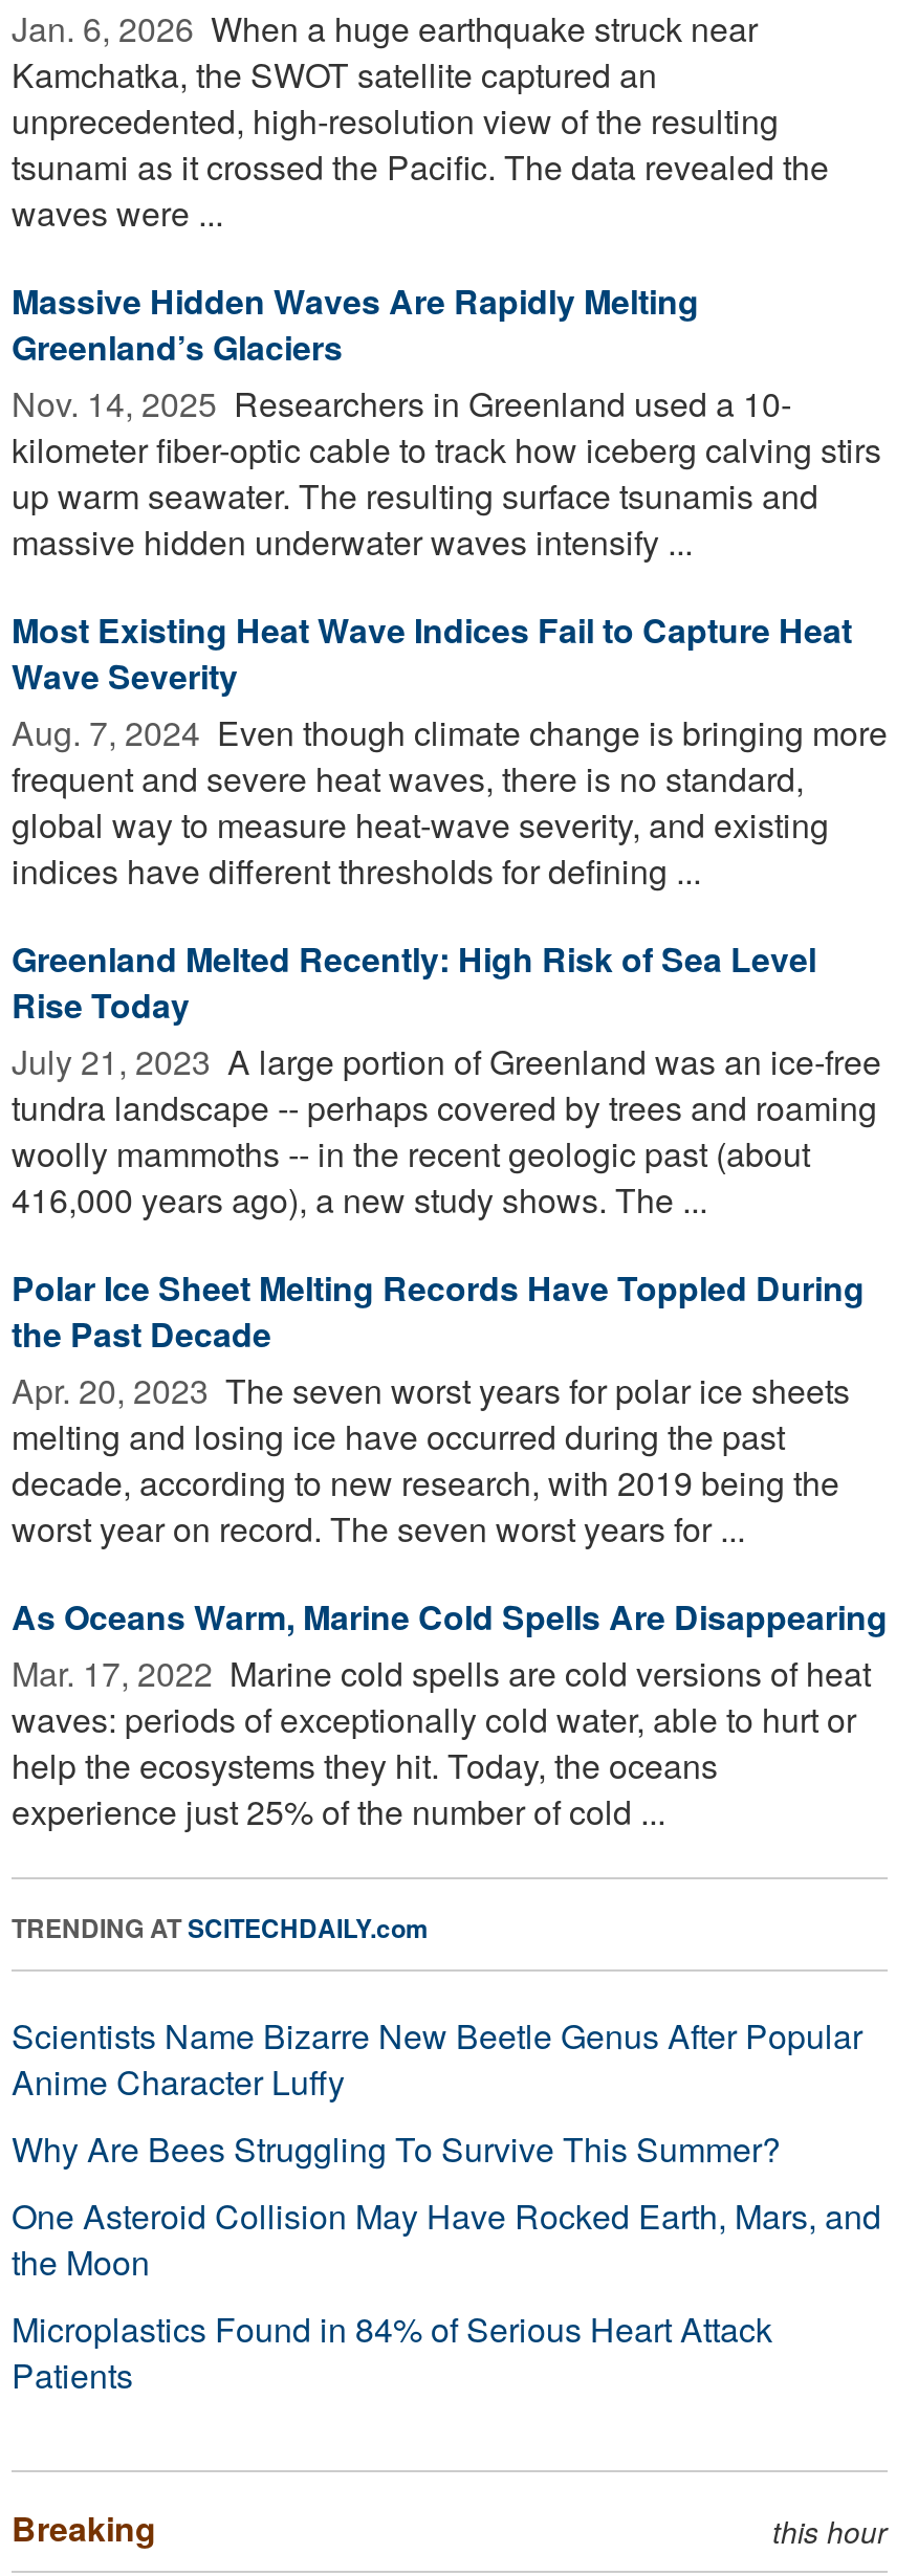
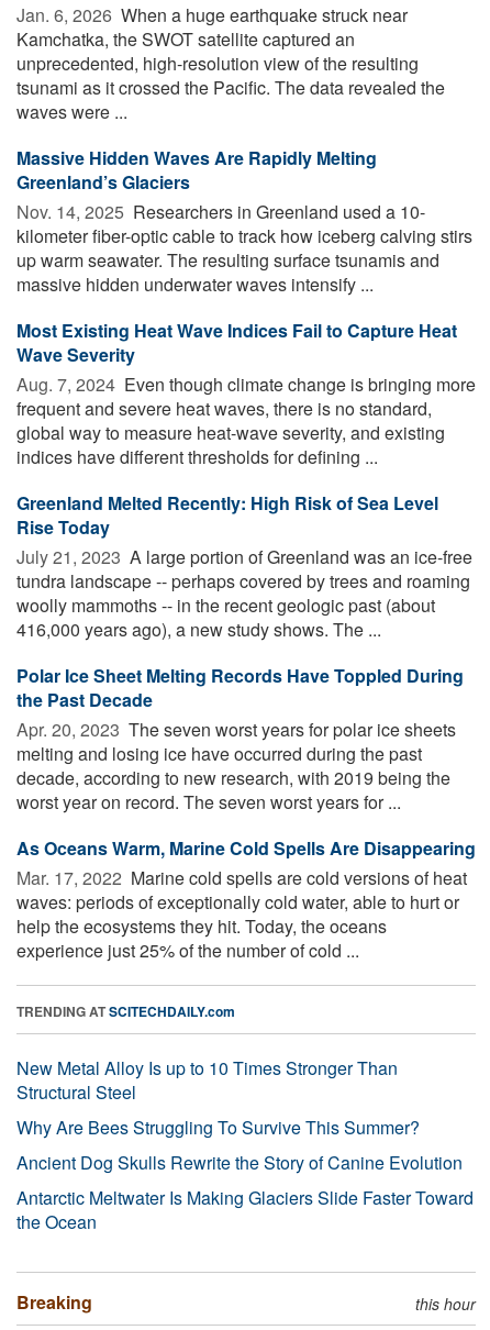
- Scientists Name Bizarre New Beetle Genus After Popular
- Anime Character Luffy
+ New Metal Alloy Is up to 10 Times Stronger Than
+ Structural Steel

- One Asteroid Collision May Have Rocked Earth, Mars, and
- the Moon
- Microplastics Found in 84% of Serious Heart Attack
- Patients
+ Ancient Dog Skulls Rewrite the Story of Canine Evolution
+ Antarctic Meltwater Is Making Glaciers Slide Faster Toward
+ the Ocean
